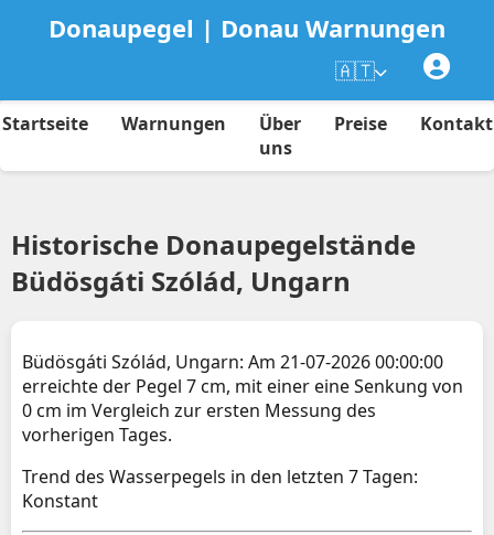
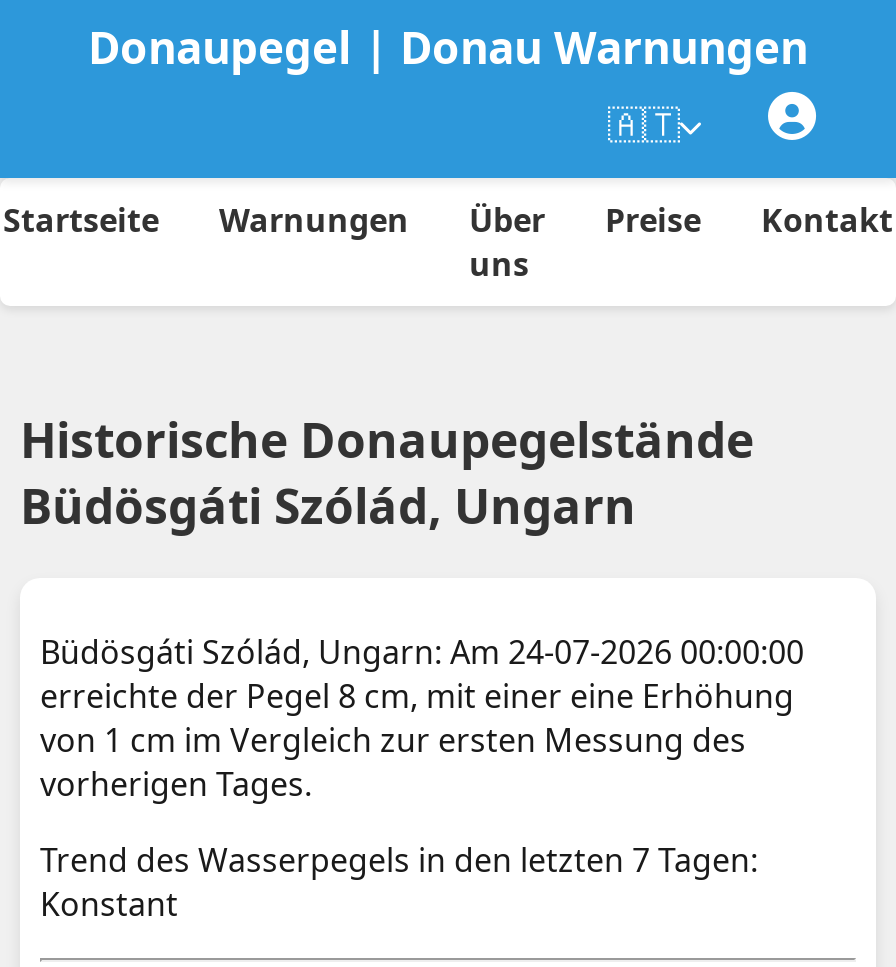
- Büdösgáti Szólád, Ungarn: Am 21-07-2026 00:00:00
- erreichte der Pegel 7 cm, mit einer eine Senkung von
- 0 cm im Vergleich zur ersten Messung des
+ Büdösgáti Szólád, Ungarn: Am 24-07-2026 00:00:00
+ erreichte der Pegel 8 cm, mit einer eine Erhöhung
+ von 1 cm im Vergleich zur ersten Messung des
